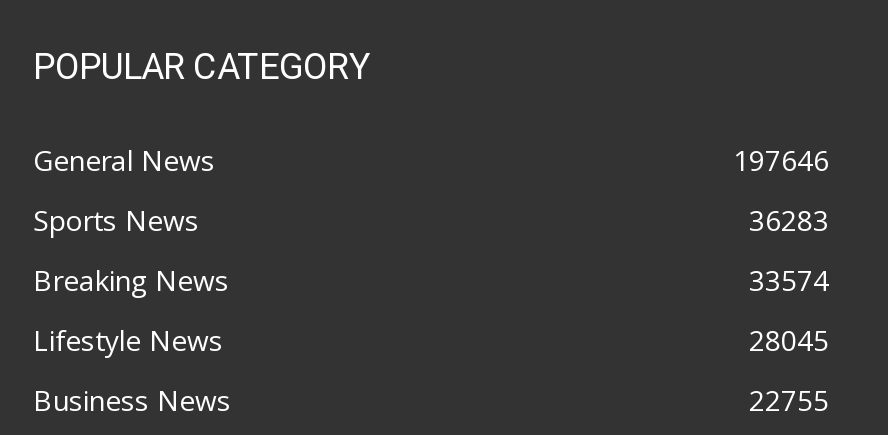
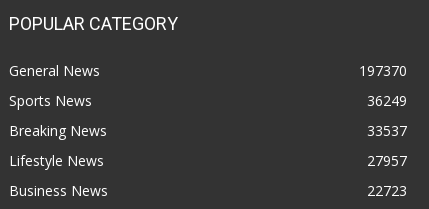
- 197646
+ 197370

- 36283
+ 36249

- 33574
+ 33537

- 28045
+ 27957

- 22755
+ 22723
